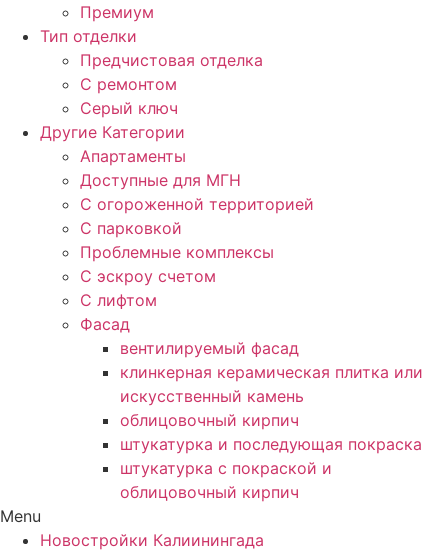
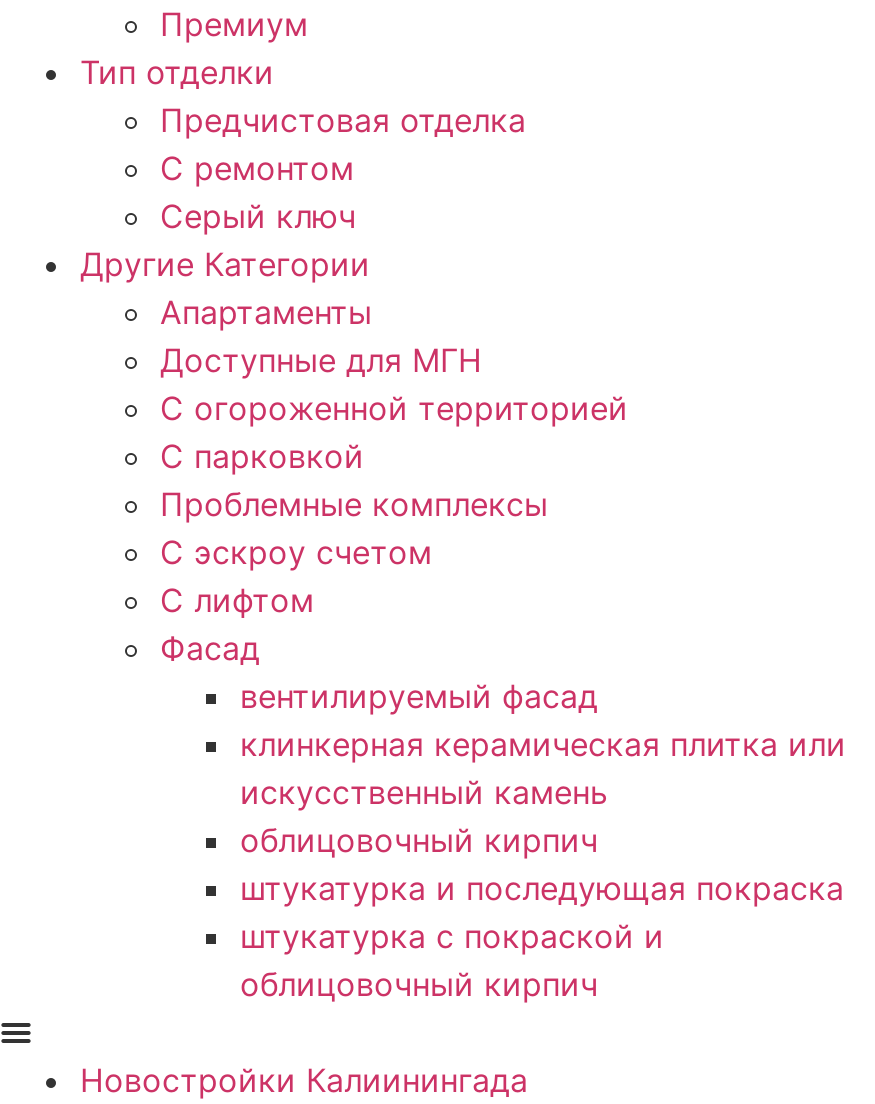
- Menu
